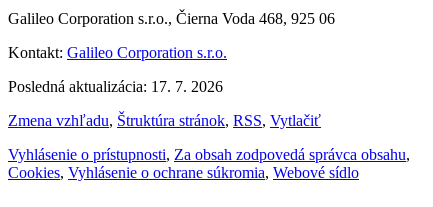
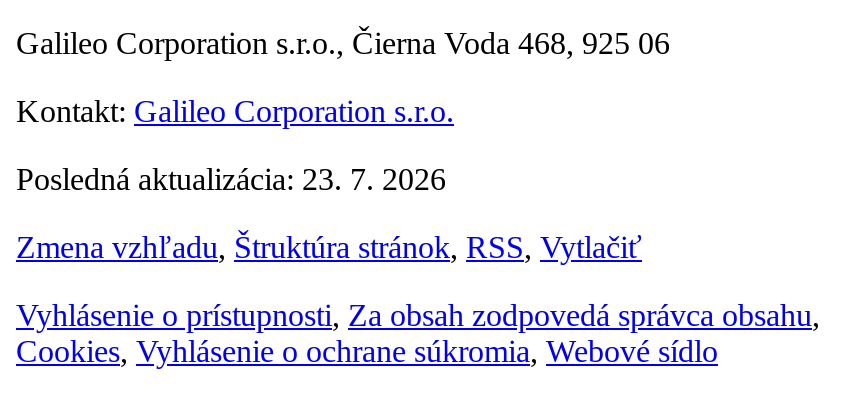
- Posledná aktualizácia: 17. 7. 2026
+ Posledná aktualizácia: 23. 7. 2026
